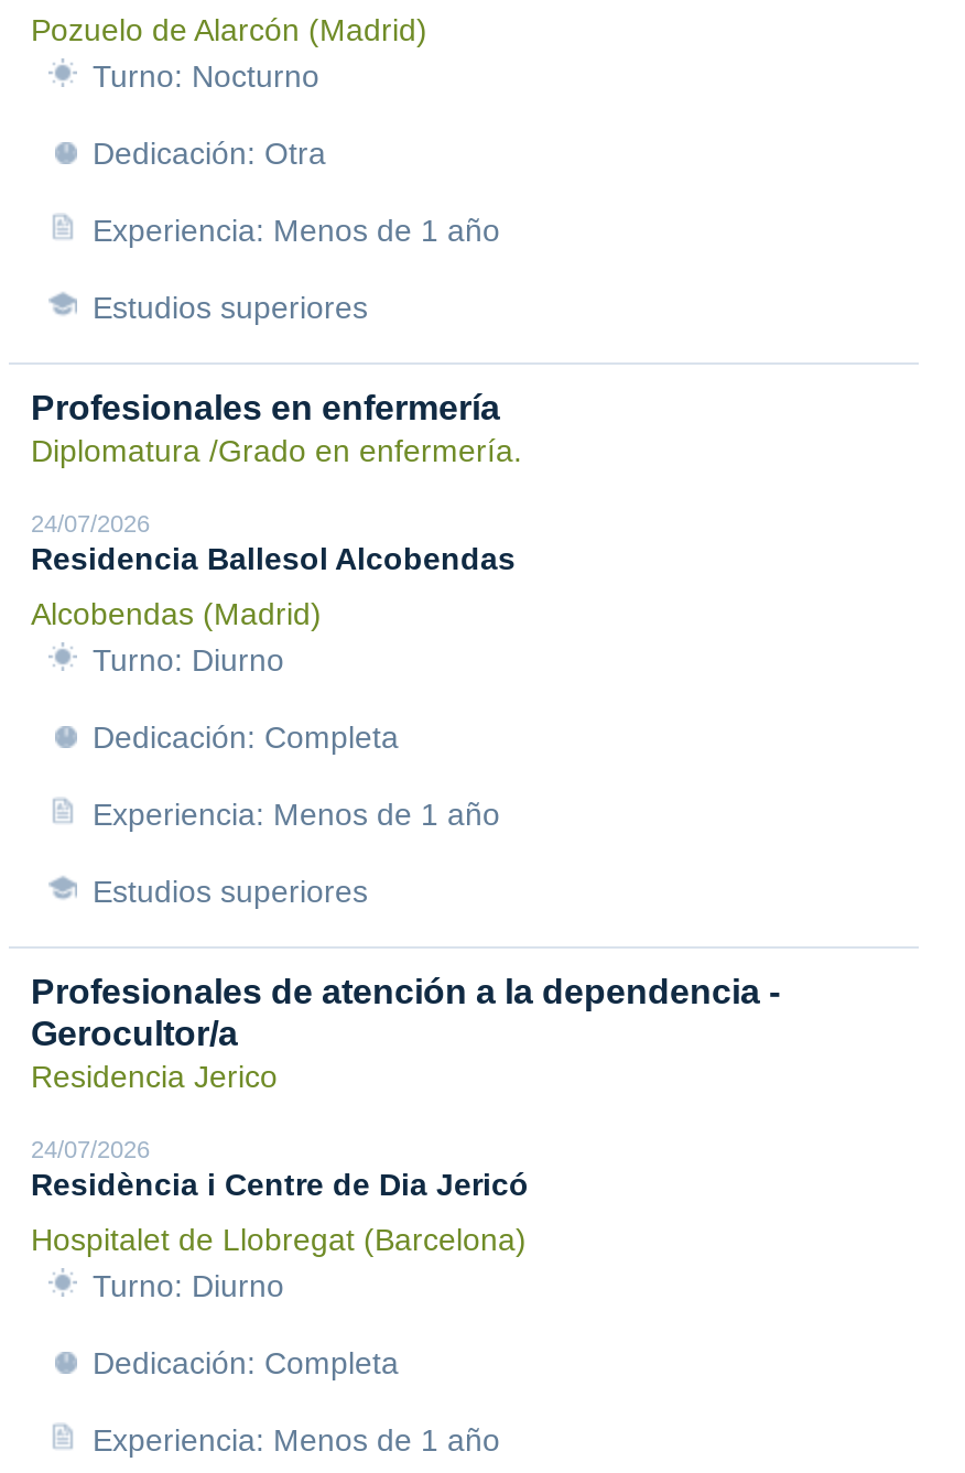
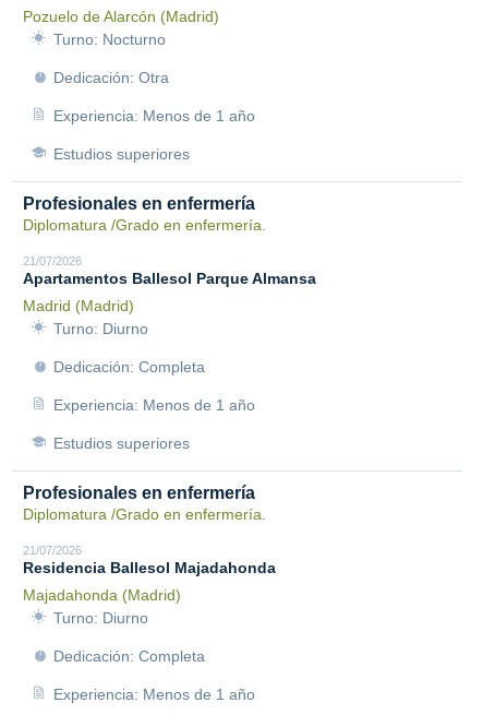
- 24/07/2026
- Residencia Ballesol Alcobendas
+ 21/07/2026
+ Apartamentos Ballesol Parque Almansa

- Alcobendas (Madrid)
+ Madrid (Madrid)

- Profesionales de atención a la dependencia -
- Gerocultor/a
- Residencia Jerico
+ Profesionales en enfermería
+ Diplomatura /Grado en enfermería.

- 24/07/2026
- Residència i Centre de Dia Jericó
+ 21/07/2026
+ Residencia Ballesol Majadahonda

- Hospitalet de Llobregat (Barcelona)
+ Majadahonda (Madrid)
